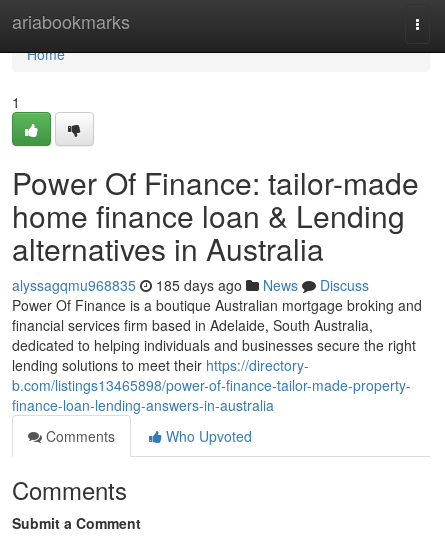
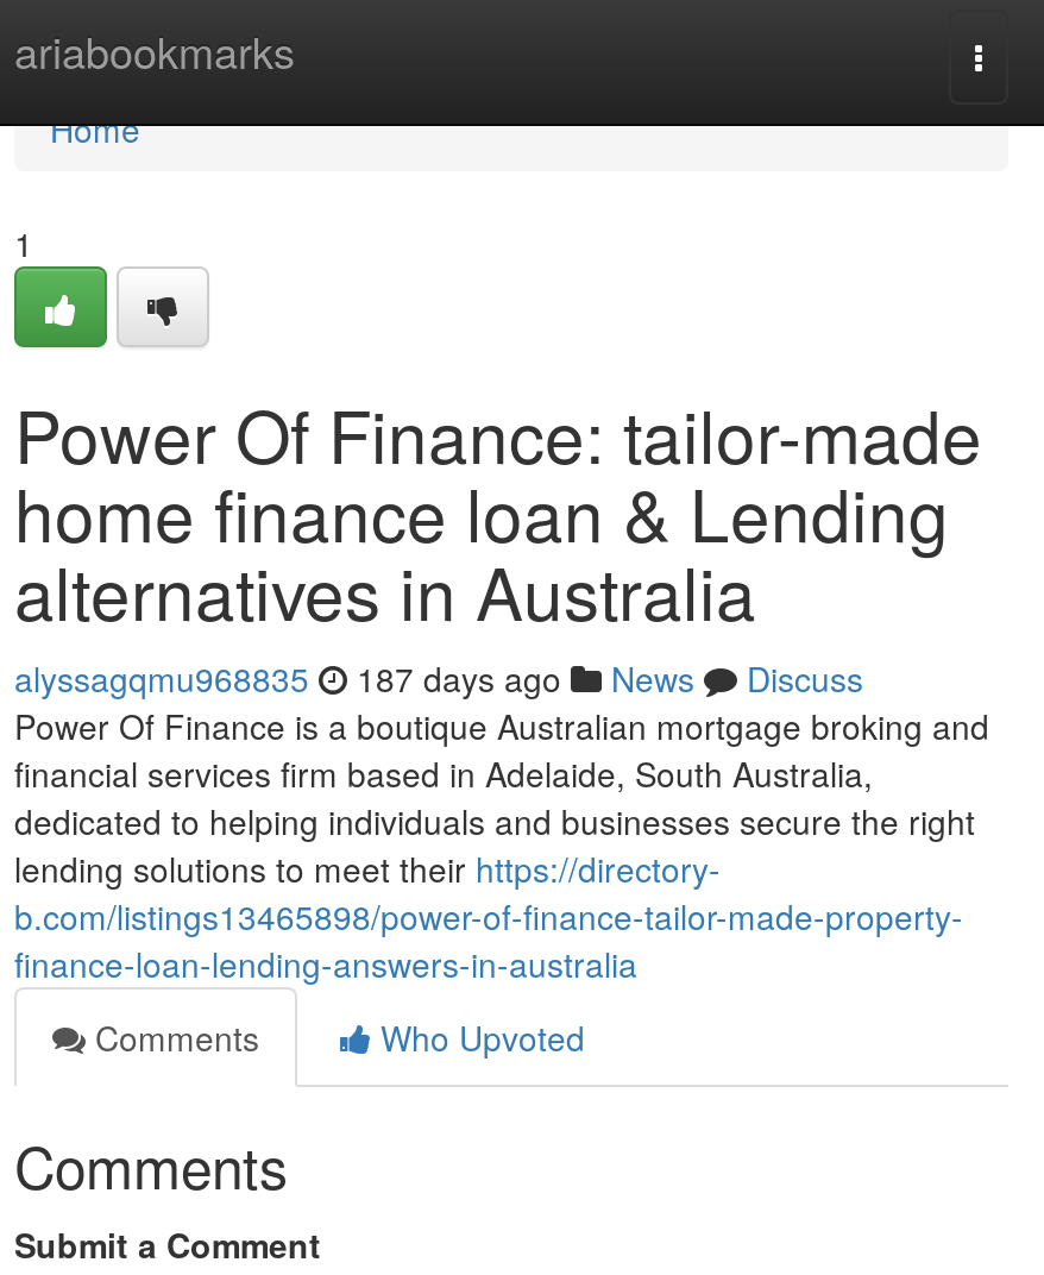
- alyssagqmu968835 185 days ago News Discuss
+ alyssagqmu968835 187 days ago News Discuss
